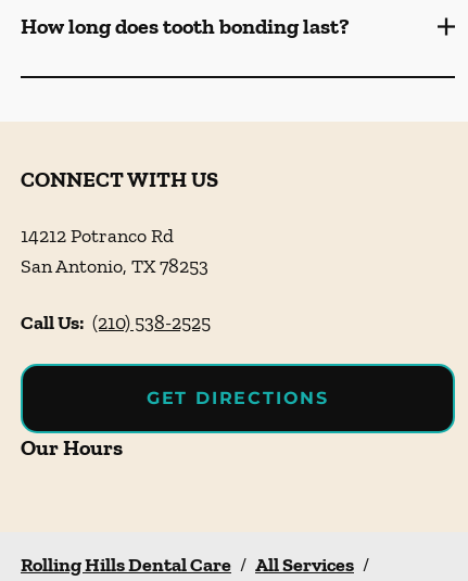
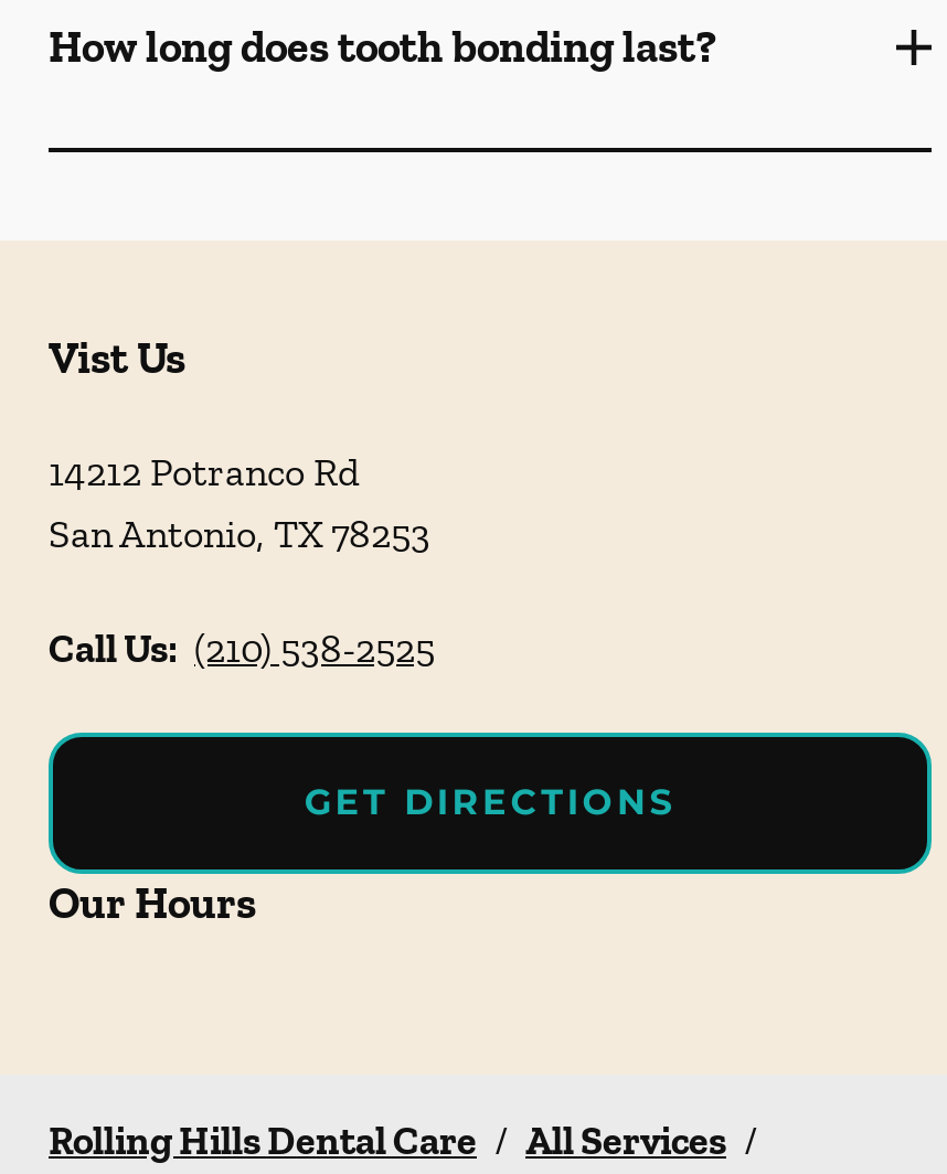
- CONNECT WITH US
+ Vist Us
